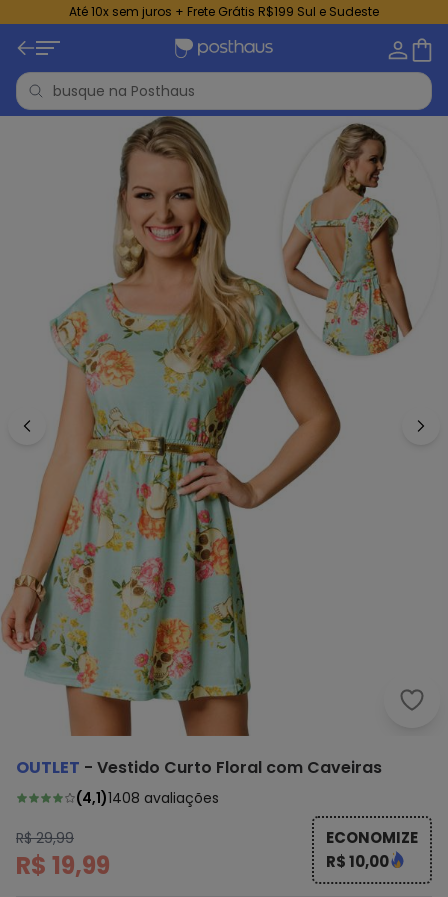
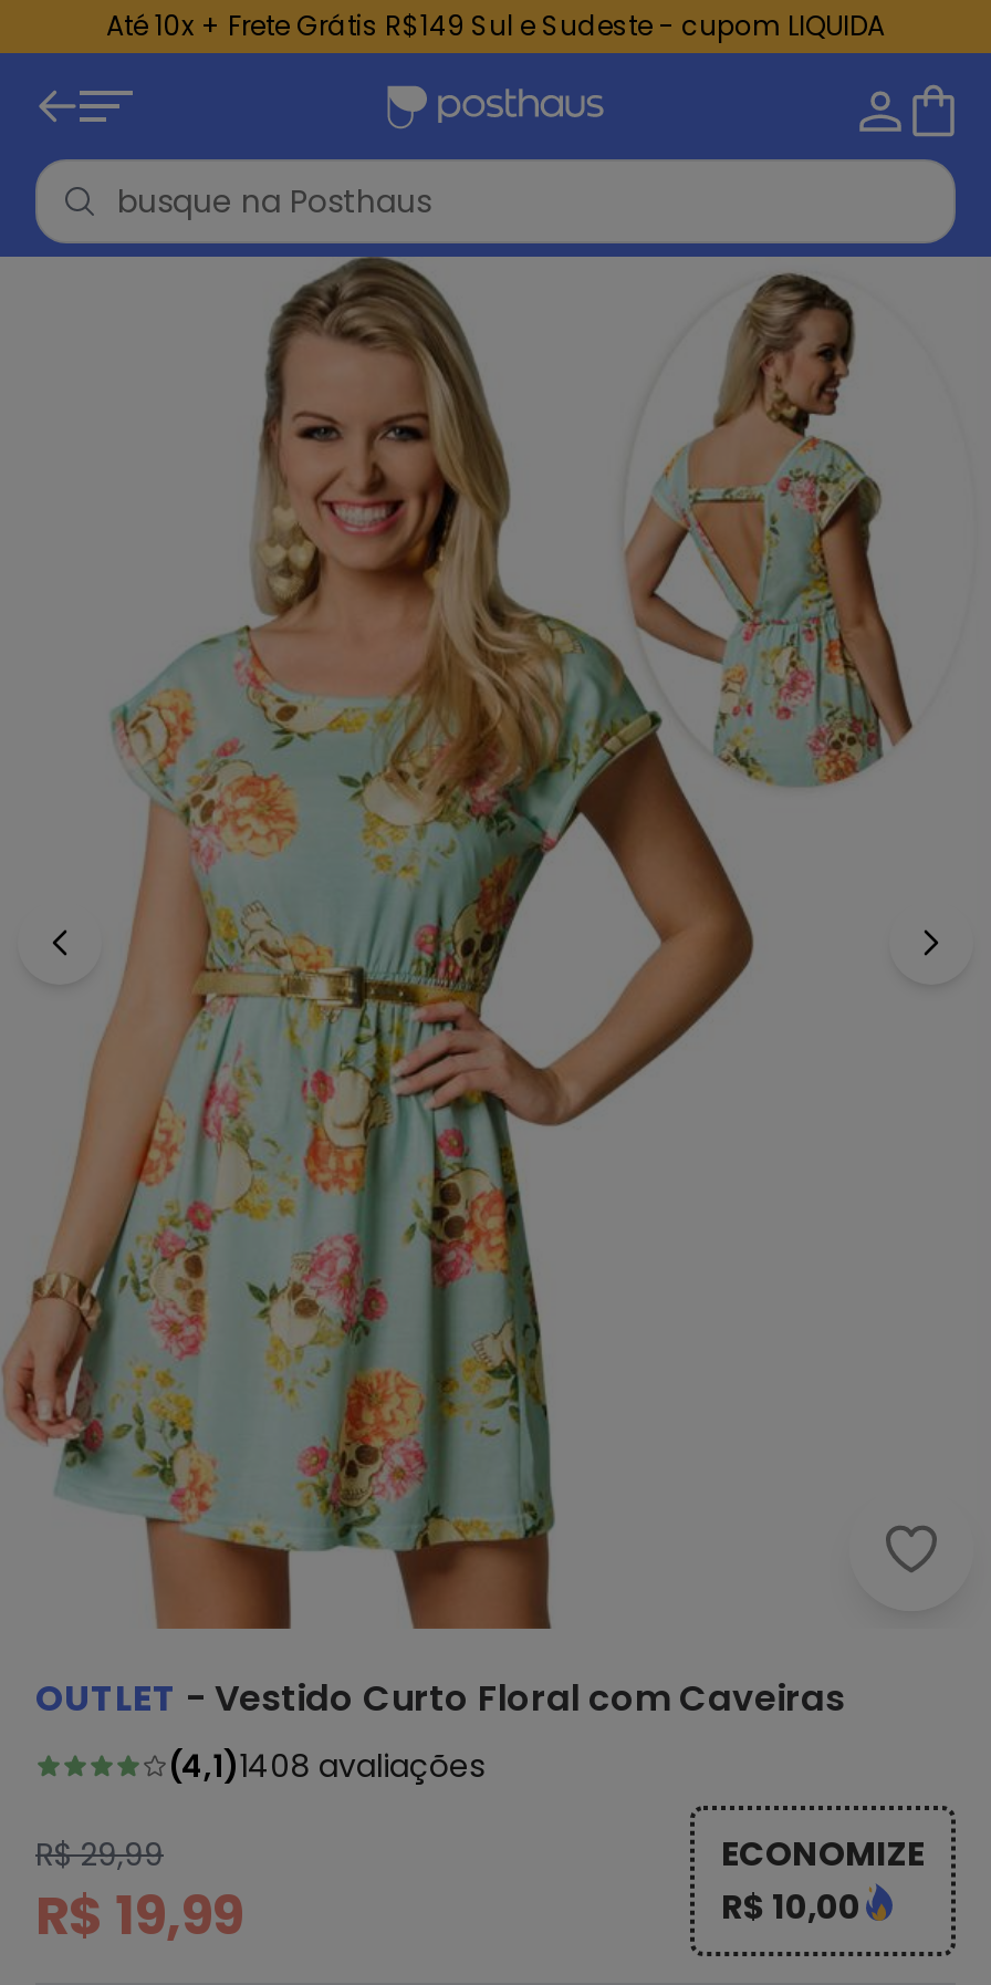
- Até 10x sem juros + Frete Grátis R$199 Sul e Sudeste
+ Até 10x + Frete Grátis R$149 Sul e Sudeste - cupom LIQUIDA
